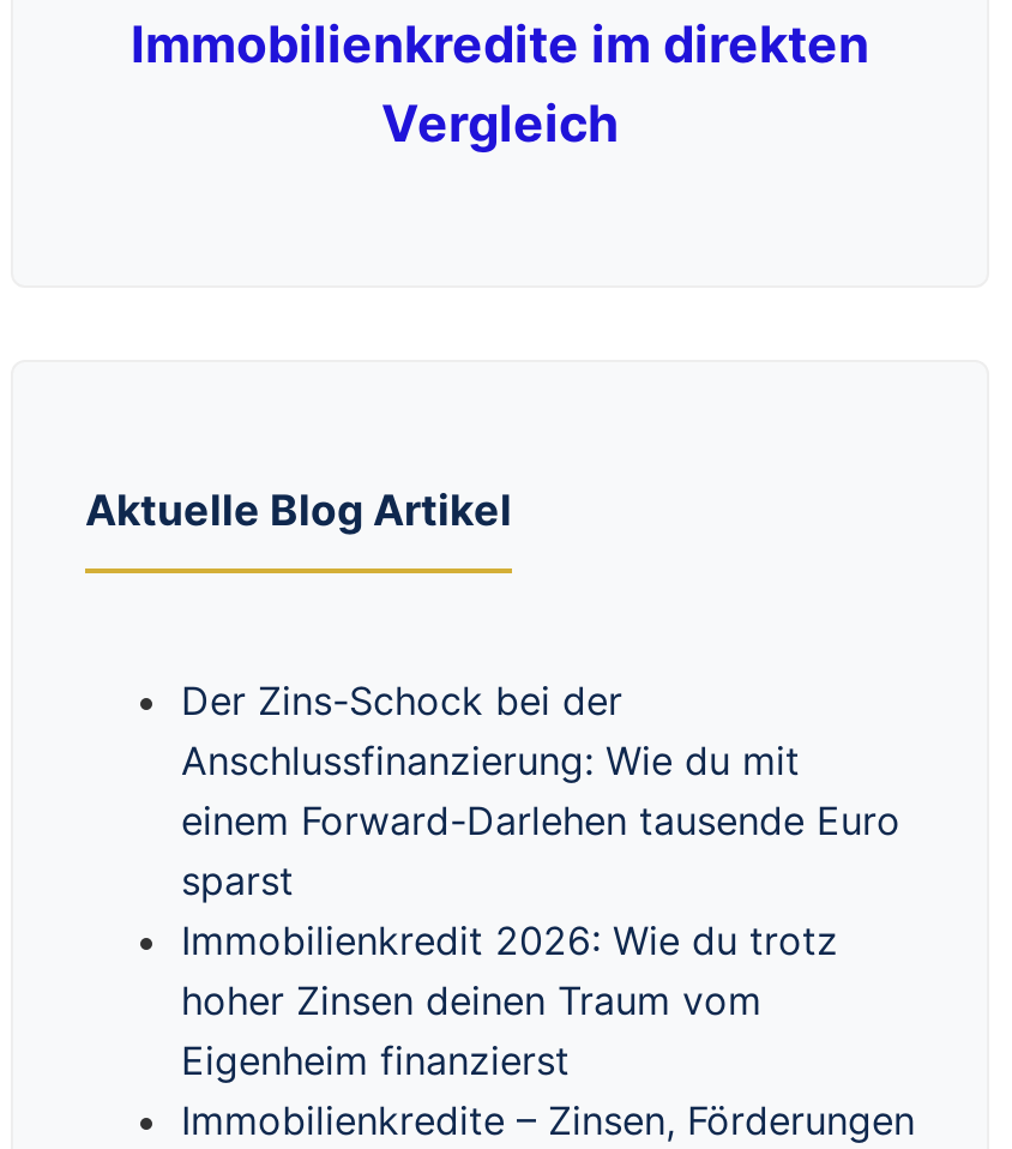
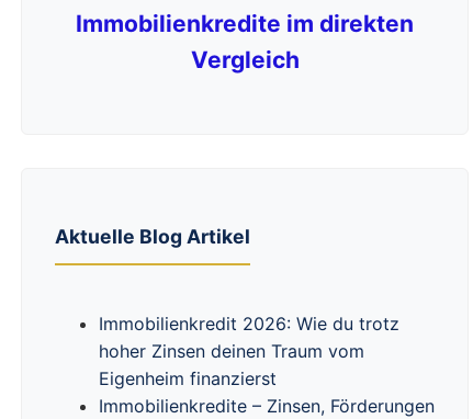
- Der Zins-Schock bei der
- Anschlussfinanzierung: Wie du mit
- einem Forward-Darlehen tausende Euro
- sparst
